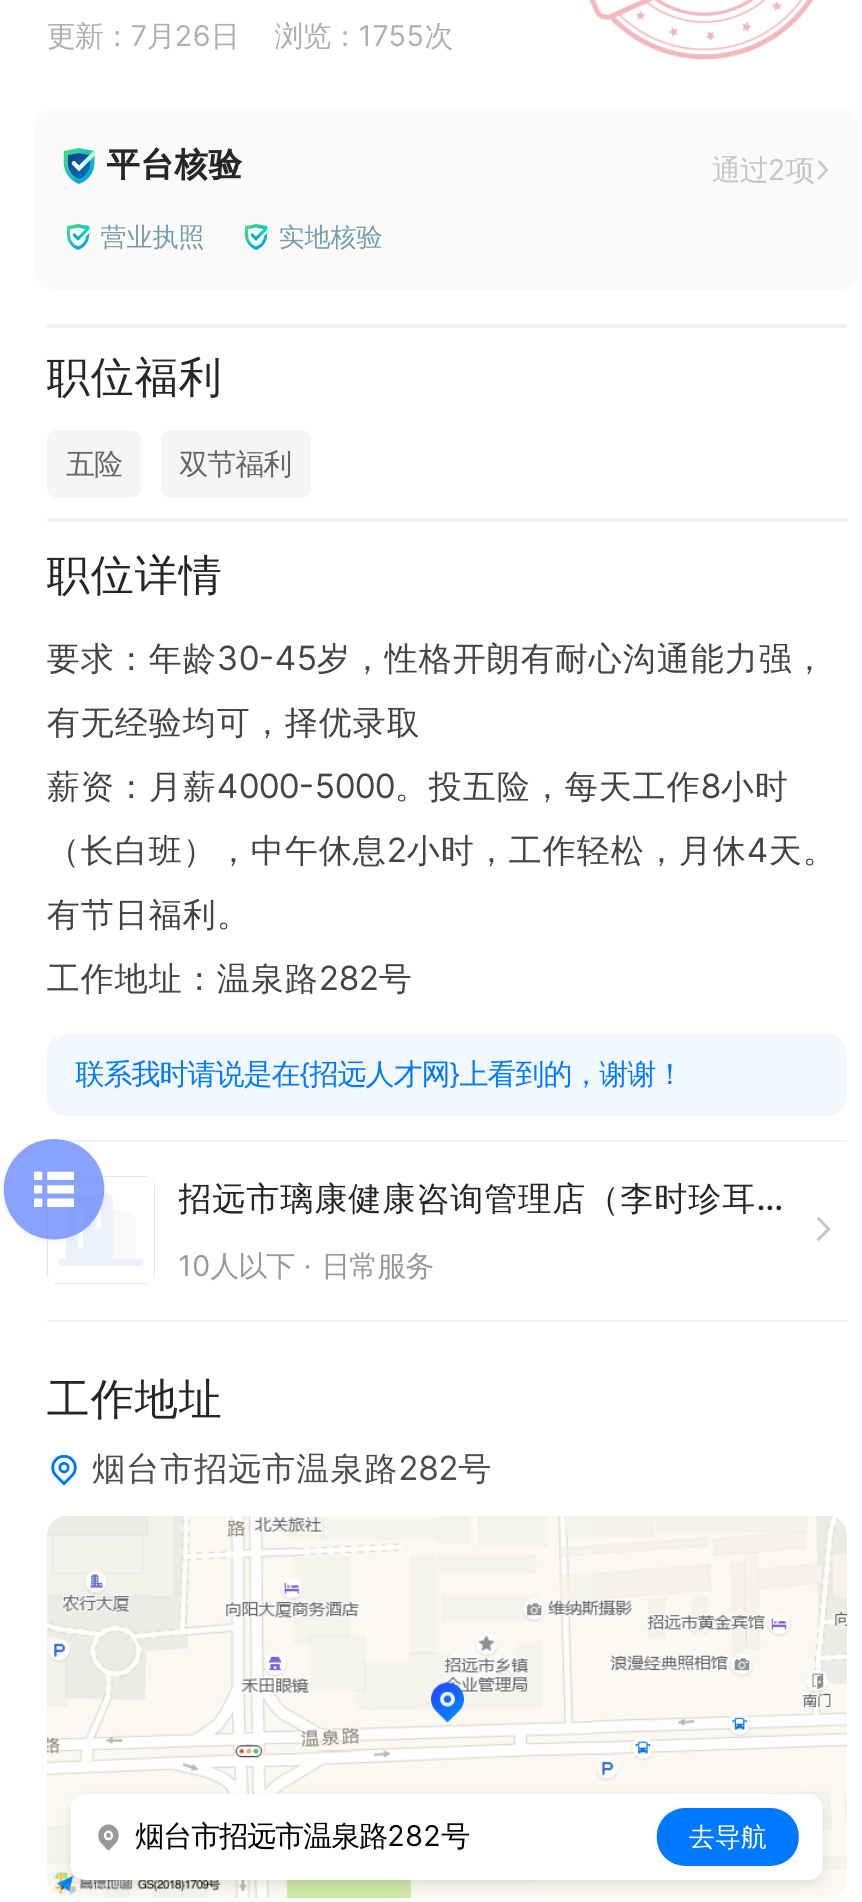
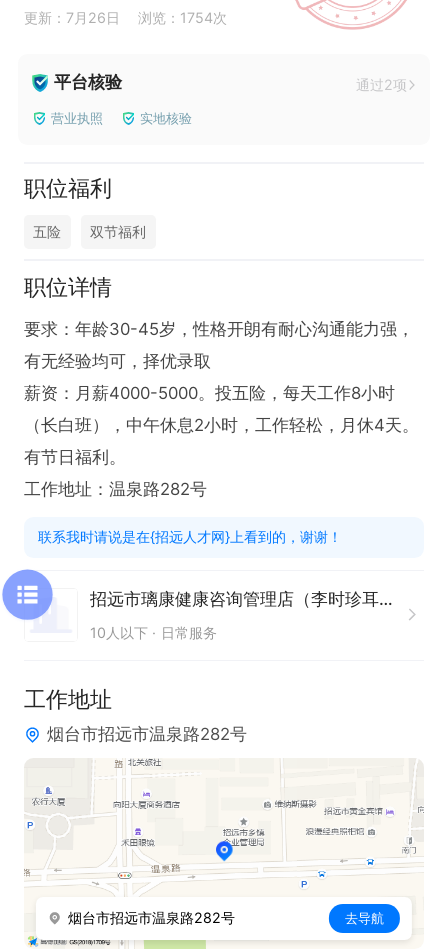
- 更新：7月26日 浏览：1755次
+ 更新：7月26日 浏览：1754次
